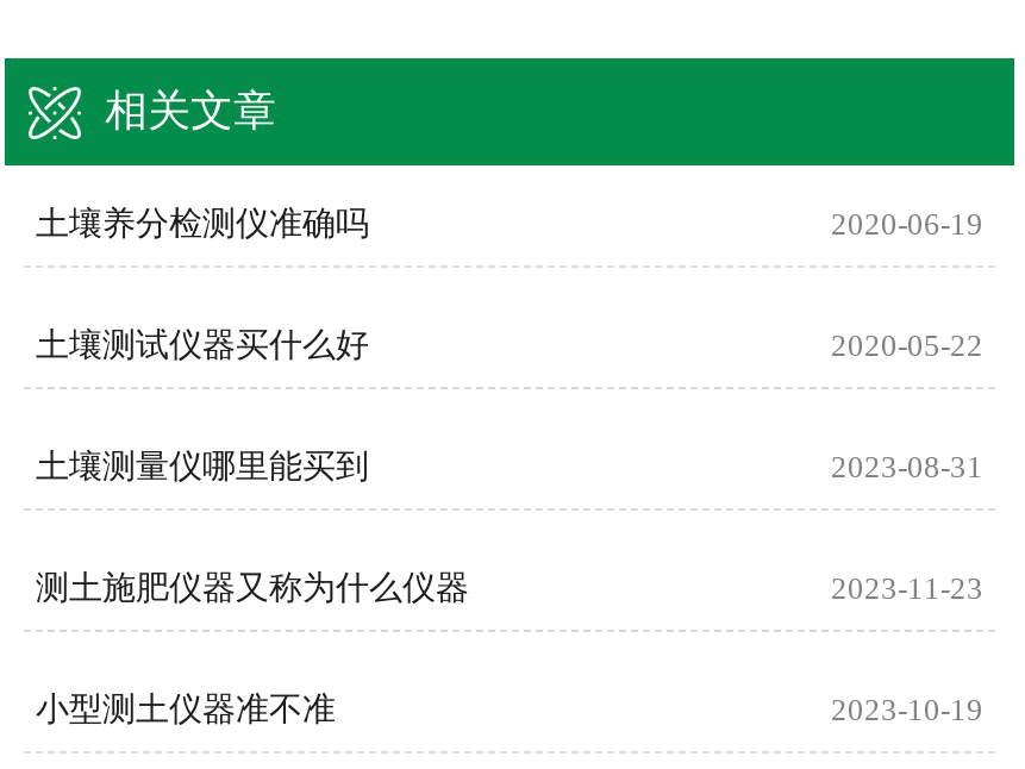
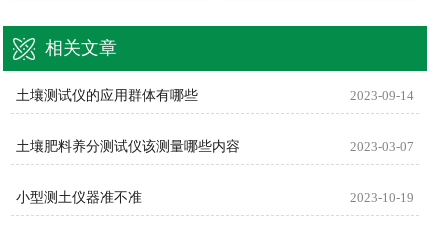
- 土壤养分检测仪准确吗
- 2020-06-19
- 土壤测试仪器买什么好
- 2020-05-22
- 土壤测量仪哪里能买到
- 2023-08-31
- 测土施肥仪器又称为什么仪器
- 2023-11-23
+ 土壤测试仪的应用群体有哪些
+ 2023-09-14
+ 土壤肥料养分测试仪该测量哪些内容
+ 2023-03-07
